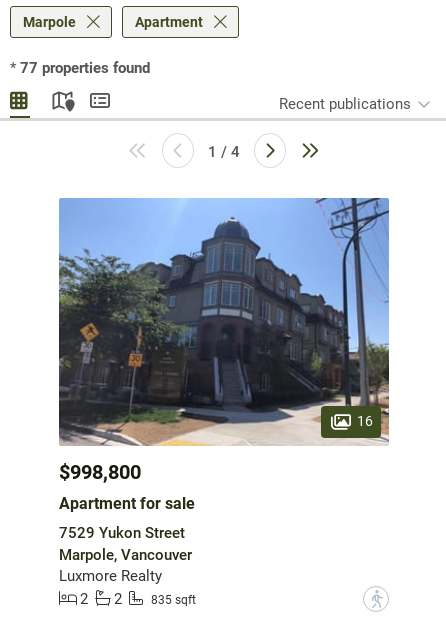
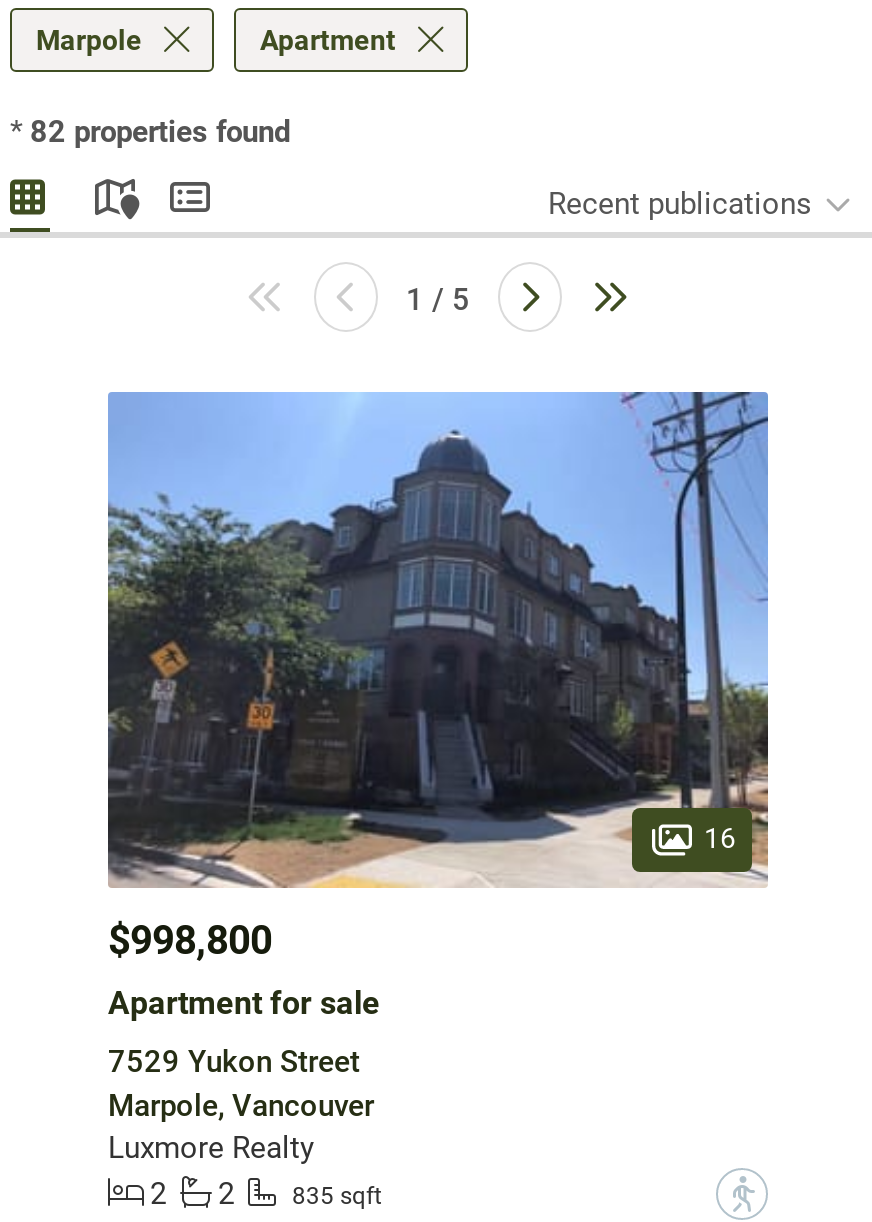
- * 77 properties found
+ * 82 properties found

- 1 / 4
+ 1 / 5
